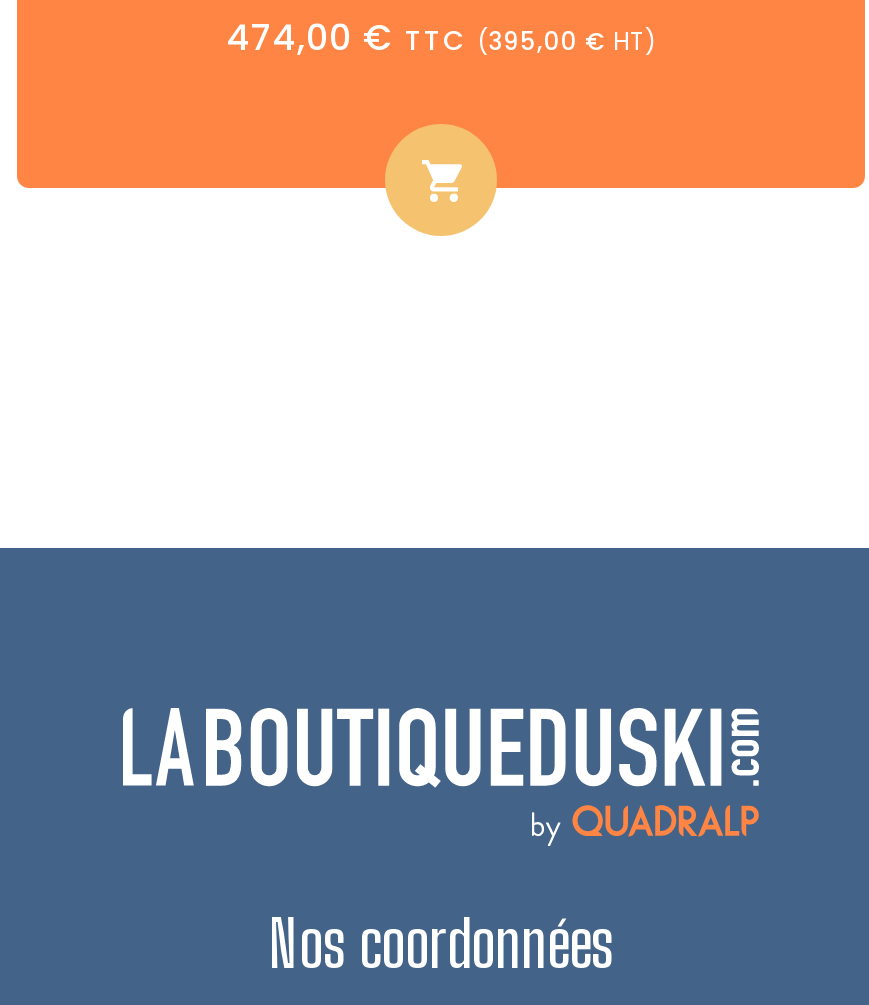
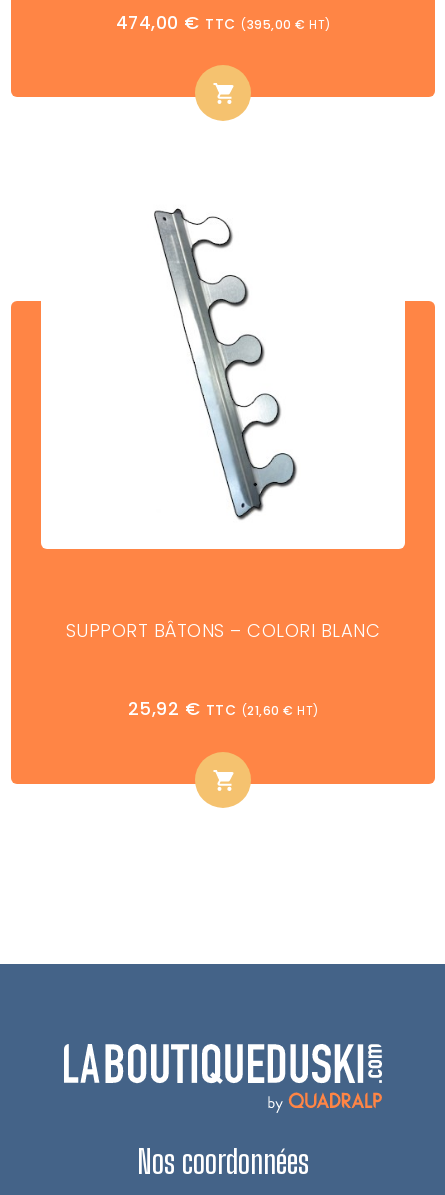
+ [image]

+ SUPPORT BÂTONS – COLORI BLANC
+ 25,92 € TTC (21,60 €HT)
